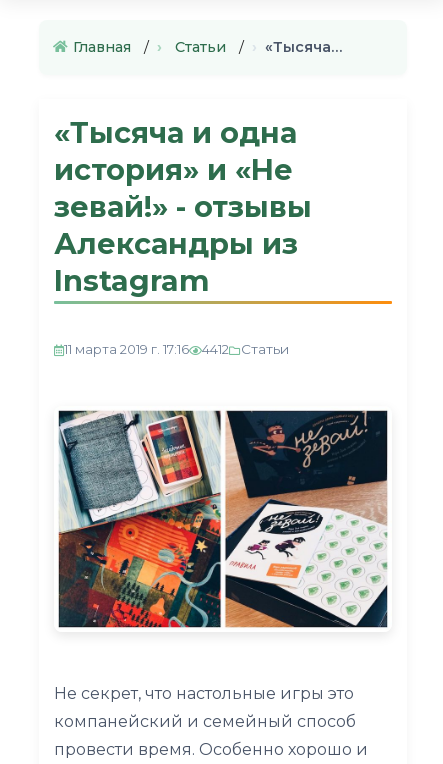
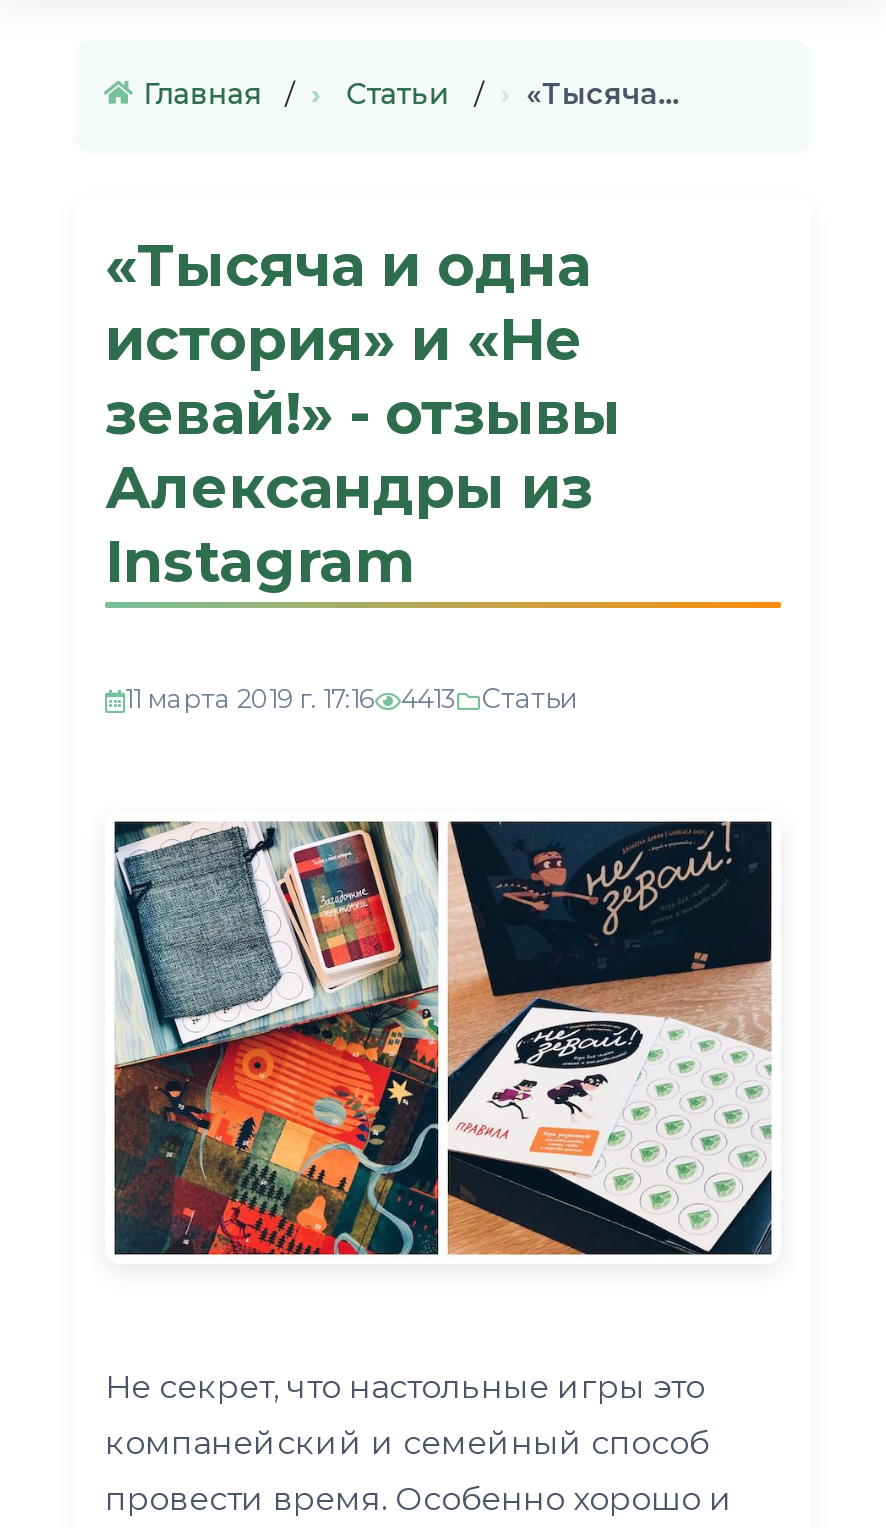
- 4412
+ 4413
